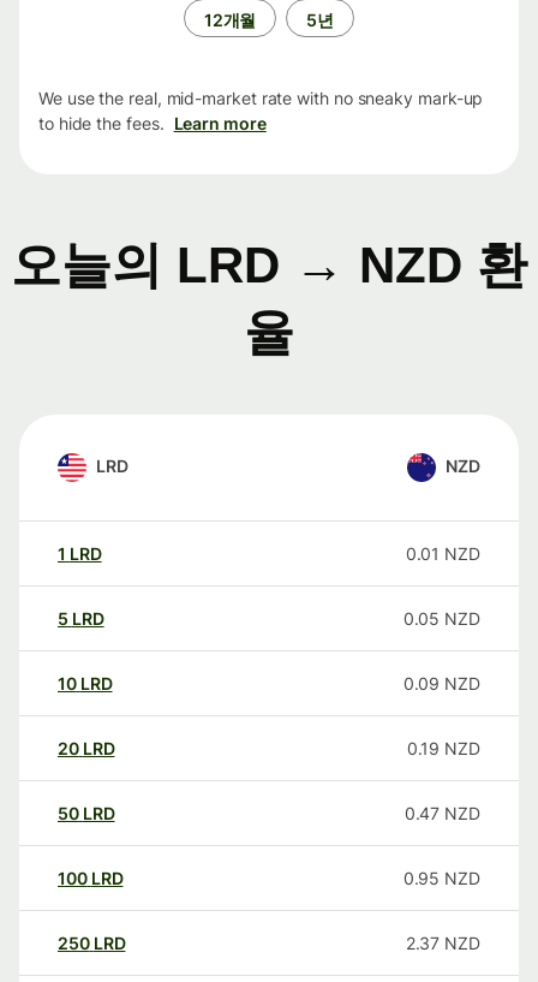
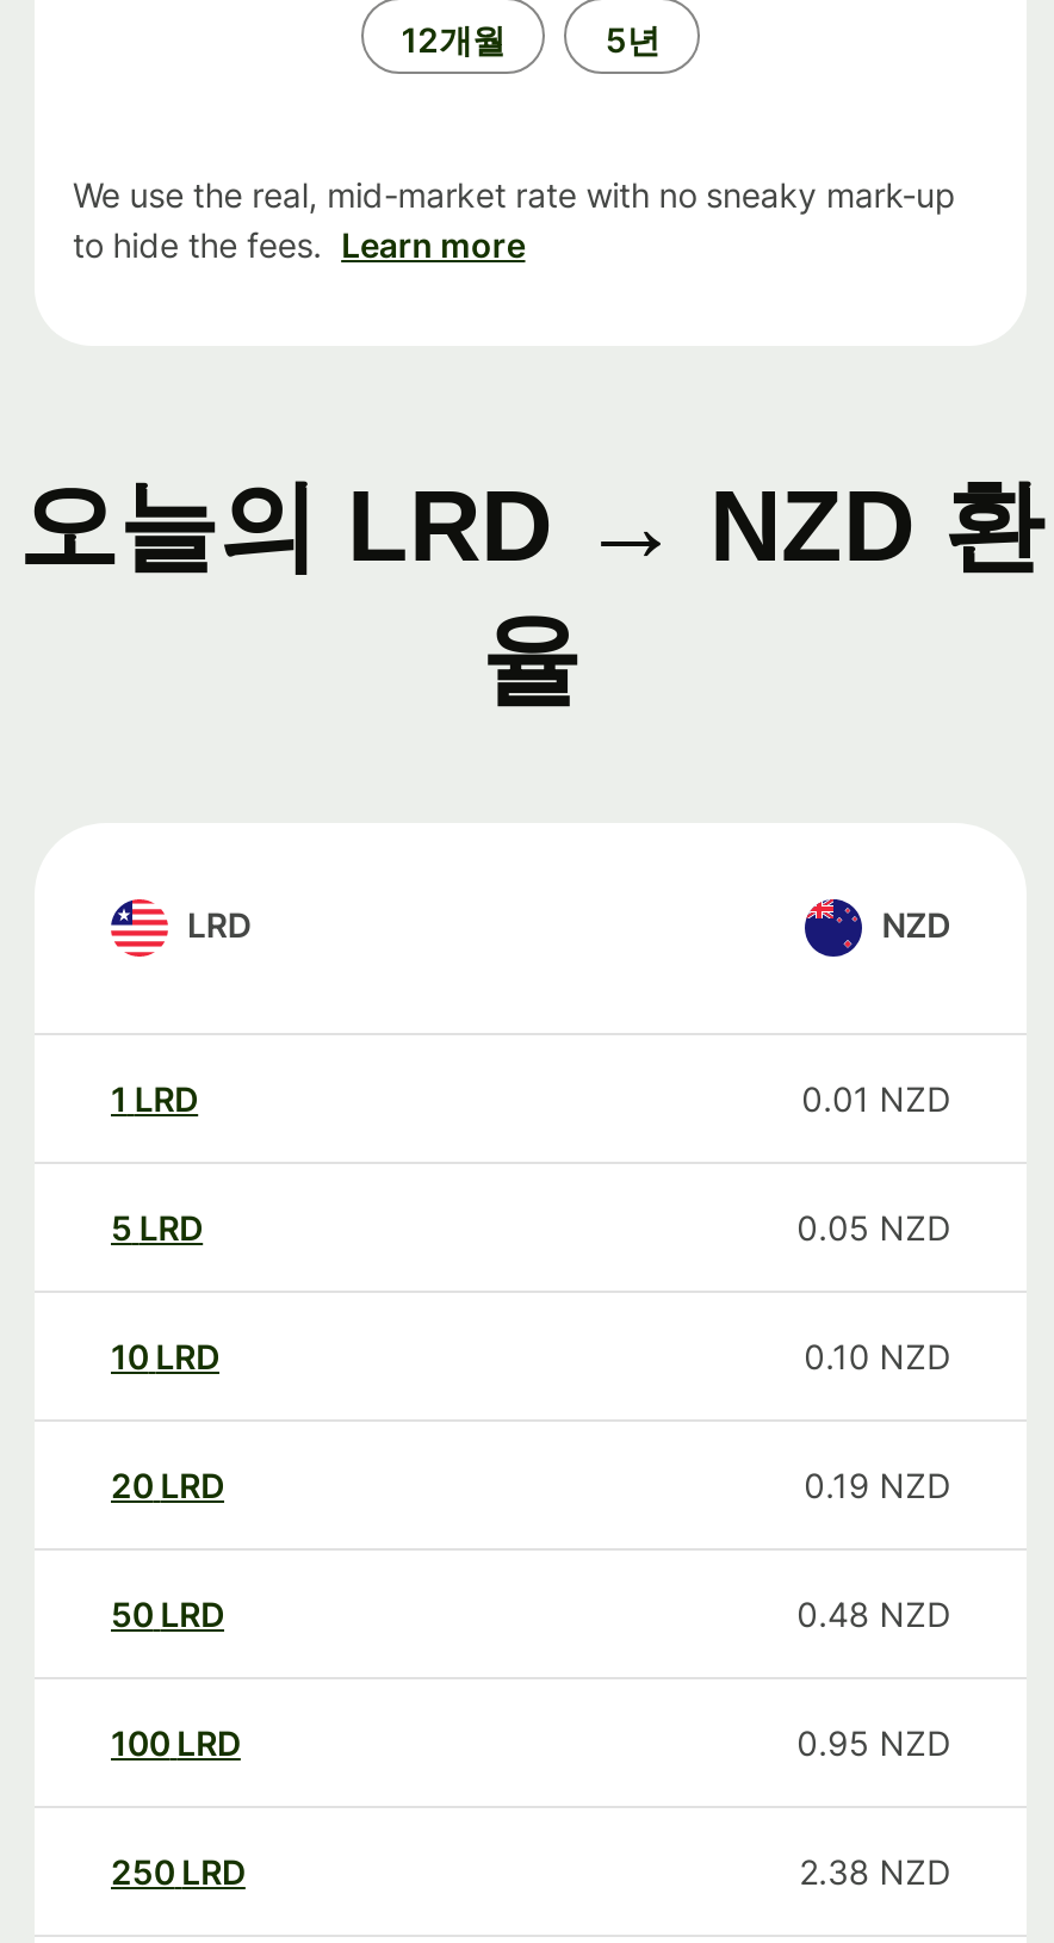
- 0.09 NZD
+ 0.10 NZD

- 0.47 NZD
+ 0.48 NZD

- 2.37 NZD
+ 2.38 NZD
